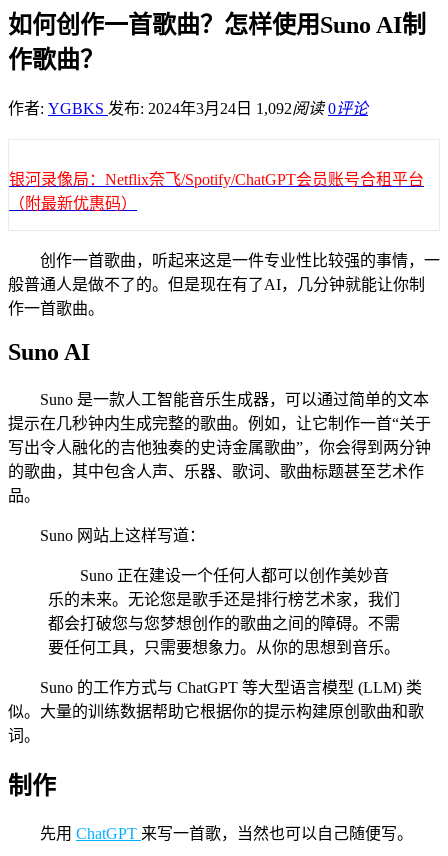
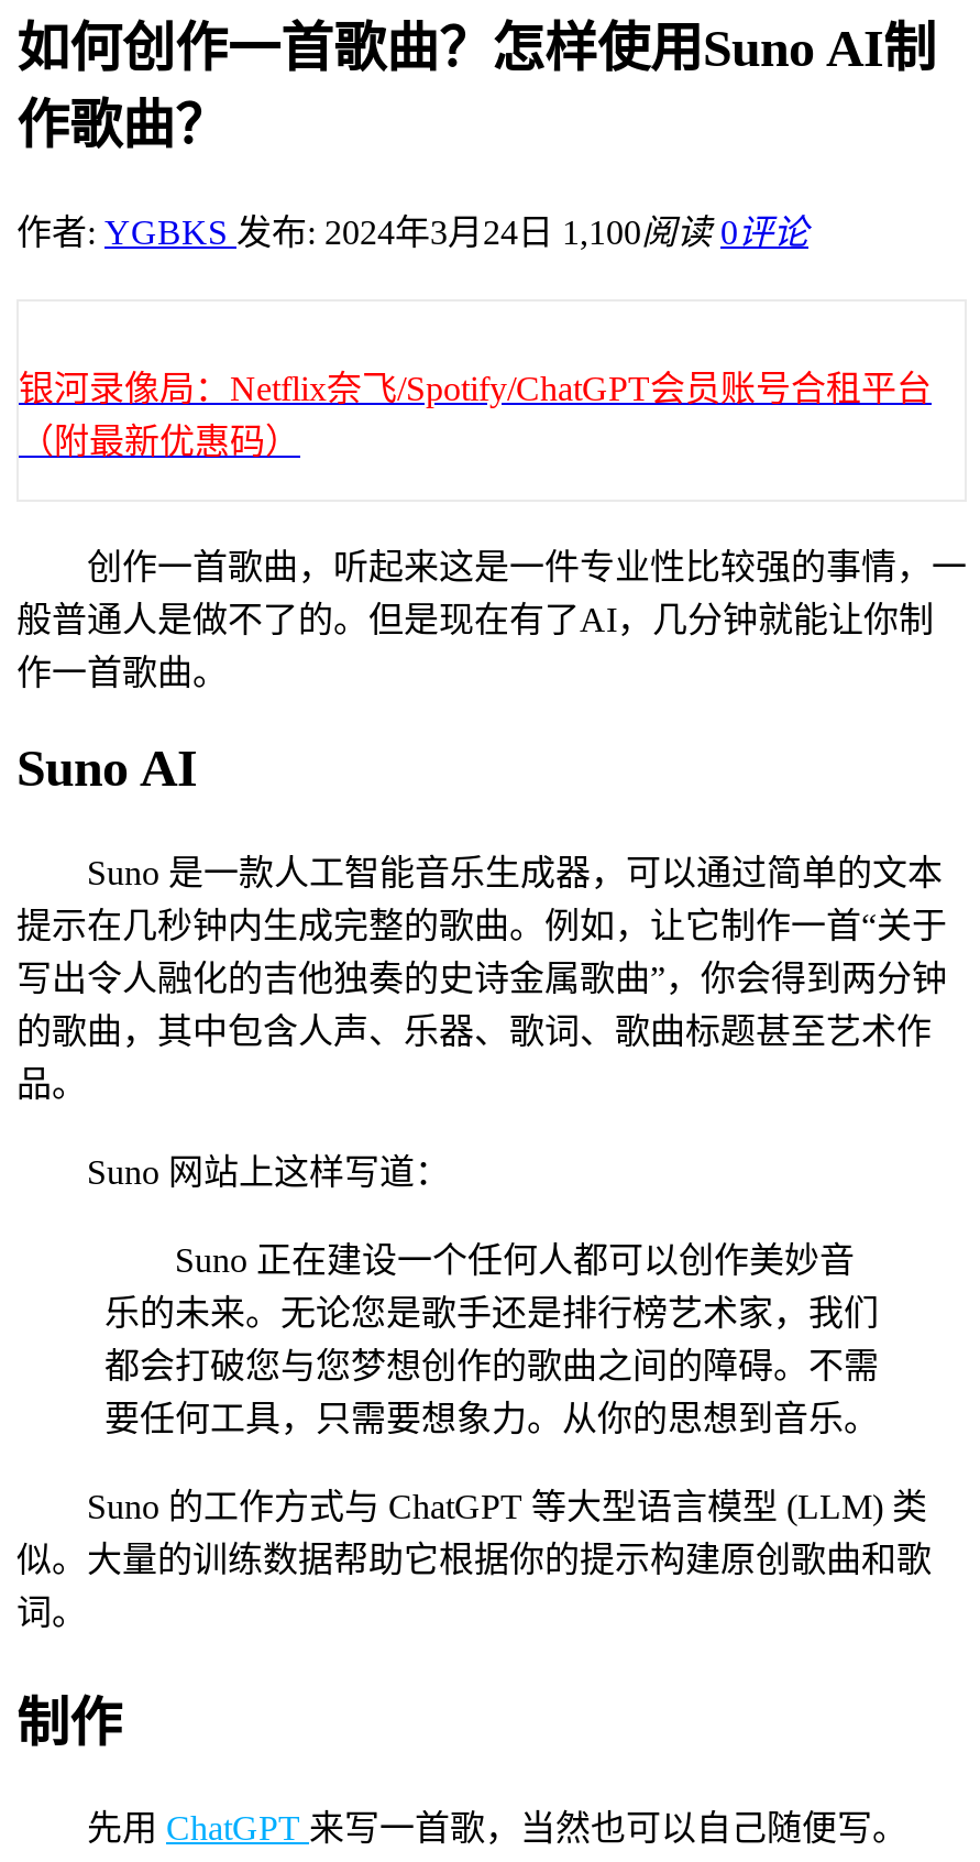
- 作者: YGBKS发布: 2024年3月24日1,092阅读 0评论
+ 作者: YGBKS发布: 2024年3月24日1,100阅读 0评论
